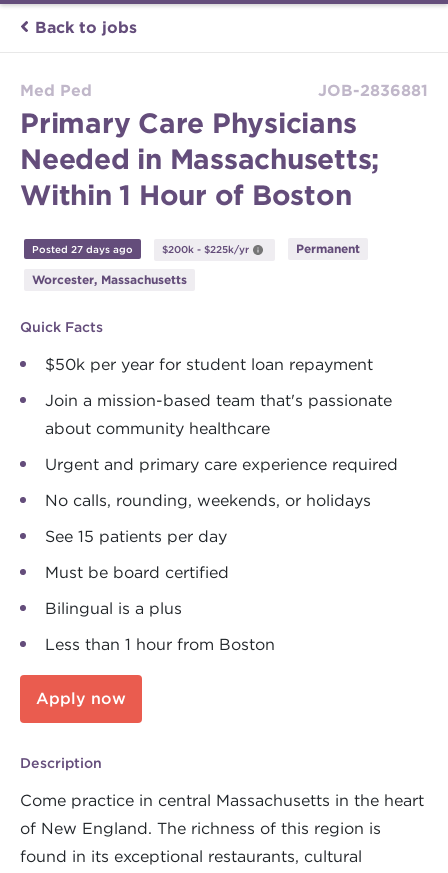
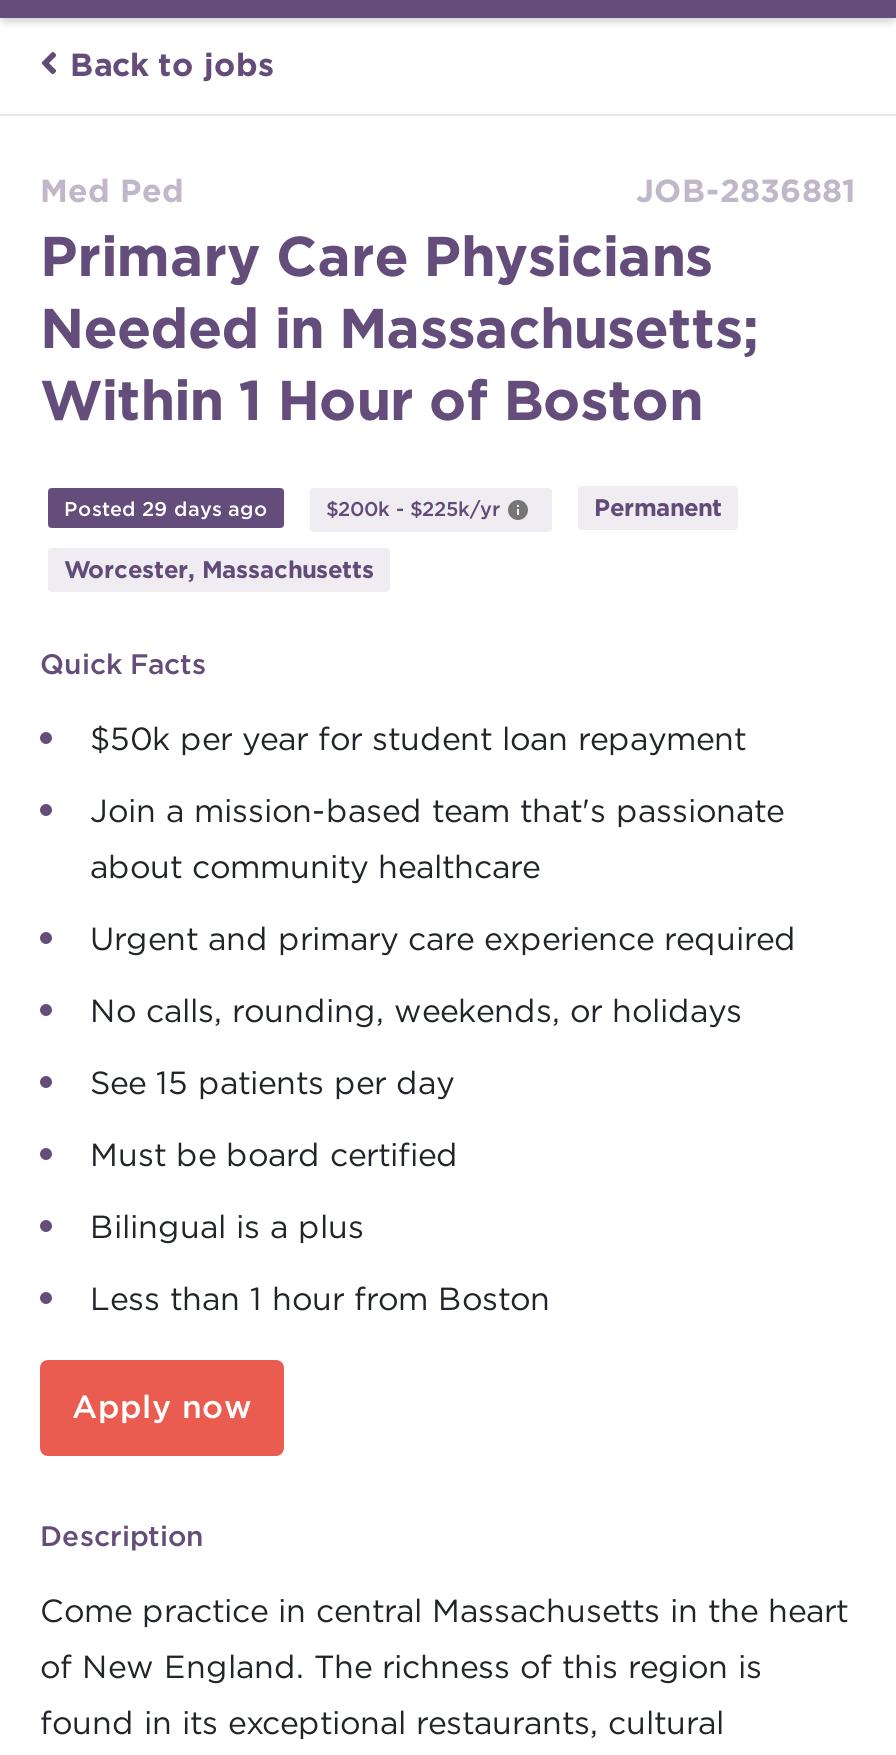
- Posted 27 days ago
+ Posted 29 days ago
